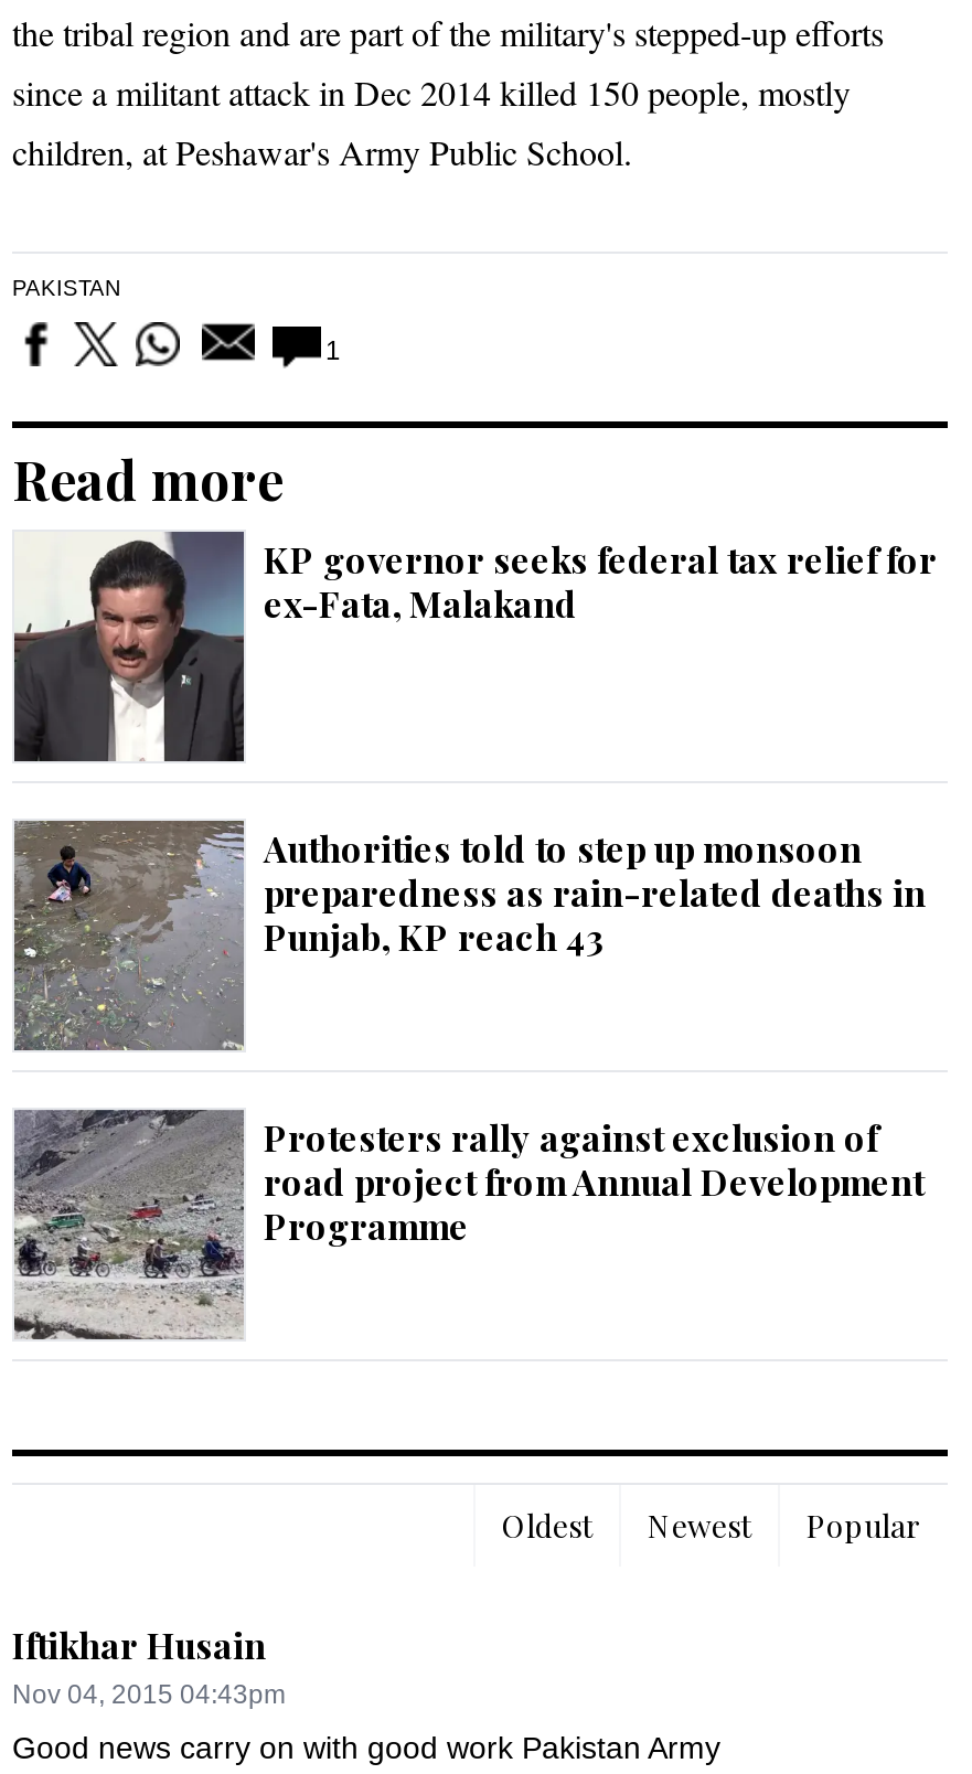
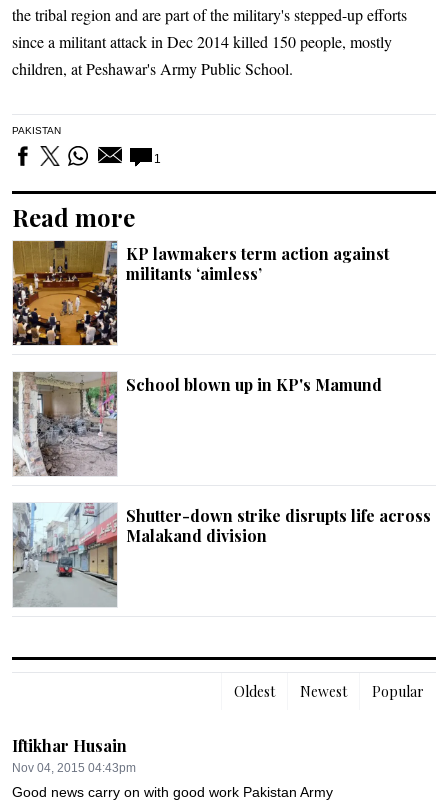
- [image]
- KP governor seeks federal tax relief for
- ex-Fata, Malakand
+ [image]
+ KP lawmakers term action against
+ militants ‘aimless’

- [image]
- Authorities told to step up monsoon
- preparedness as rain-related deaths in
- Punjab, KP reach 43
+ [image]
+ School blown up in KP's Mamund

- [image]
- Protesters rally against exclusion of
- road project from Annual Development
- Programme
+ [image]
+ Shutter-down strike disrupts life across
+ Malakand division
